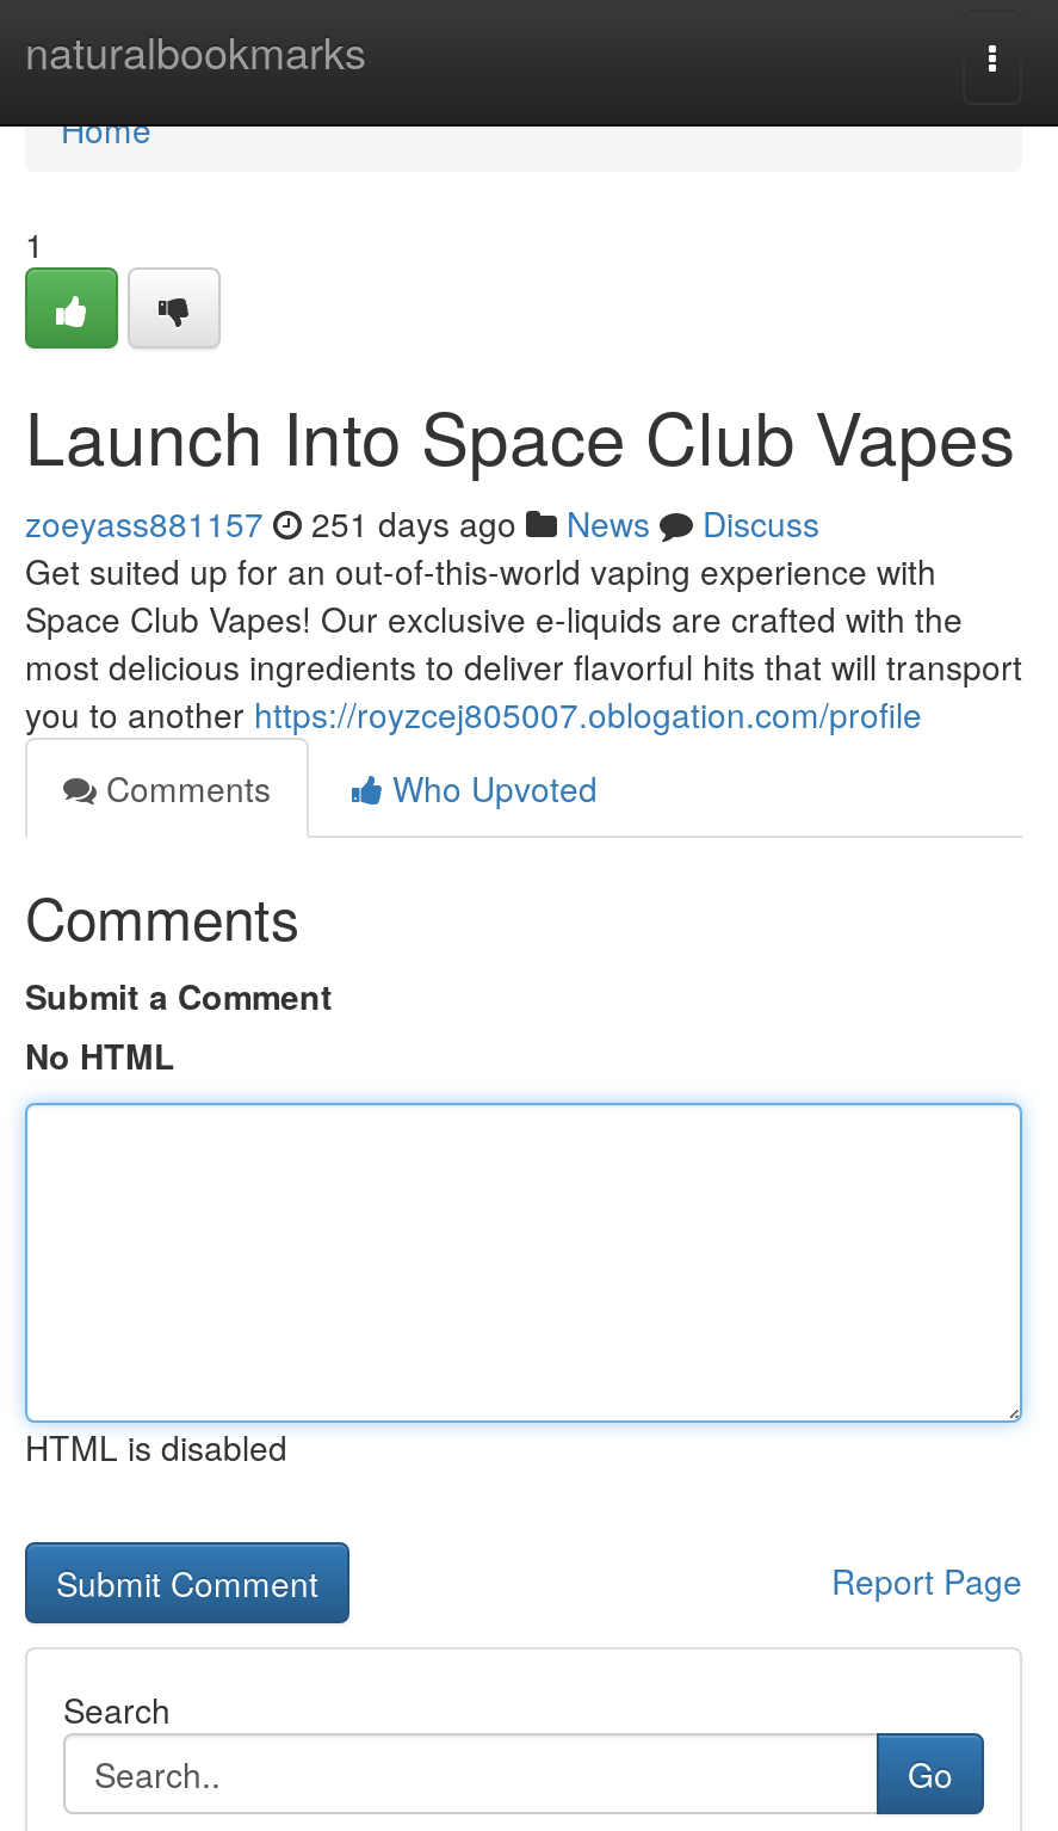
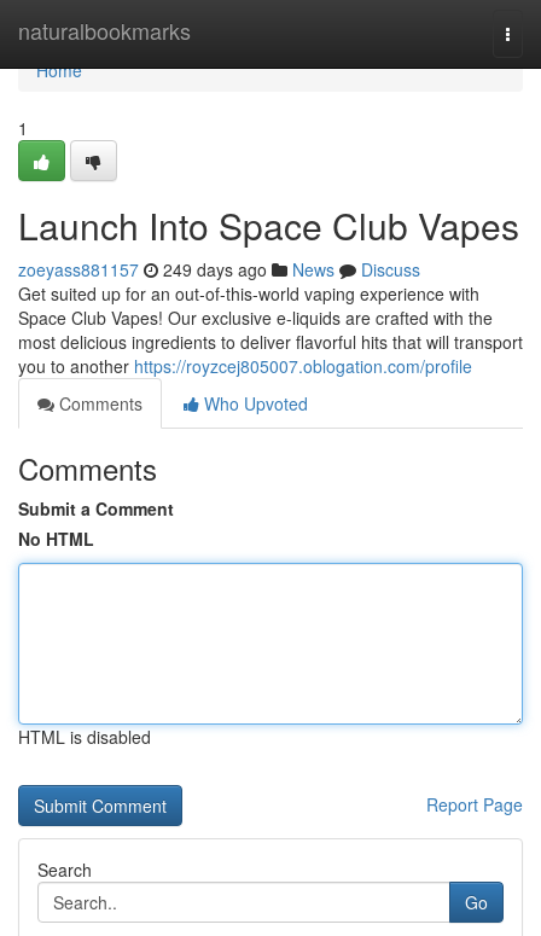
- zoeyass881157 251 days ago News Discuss
+ zoeyass881157 249 days ago News Discuss
